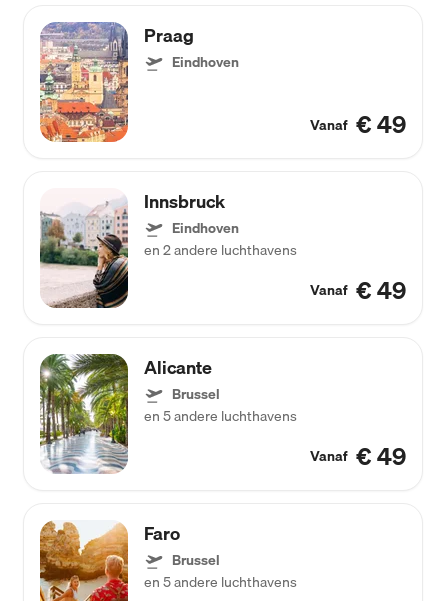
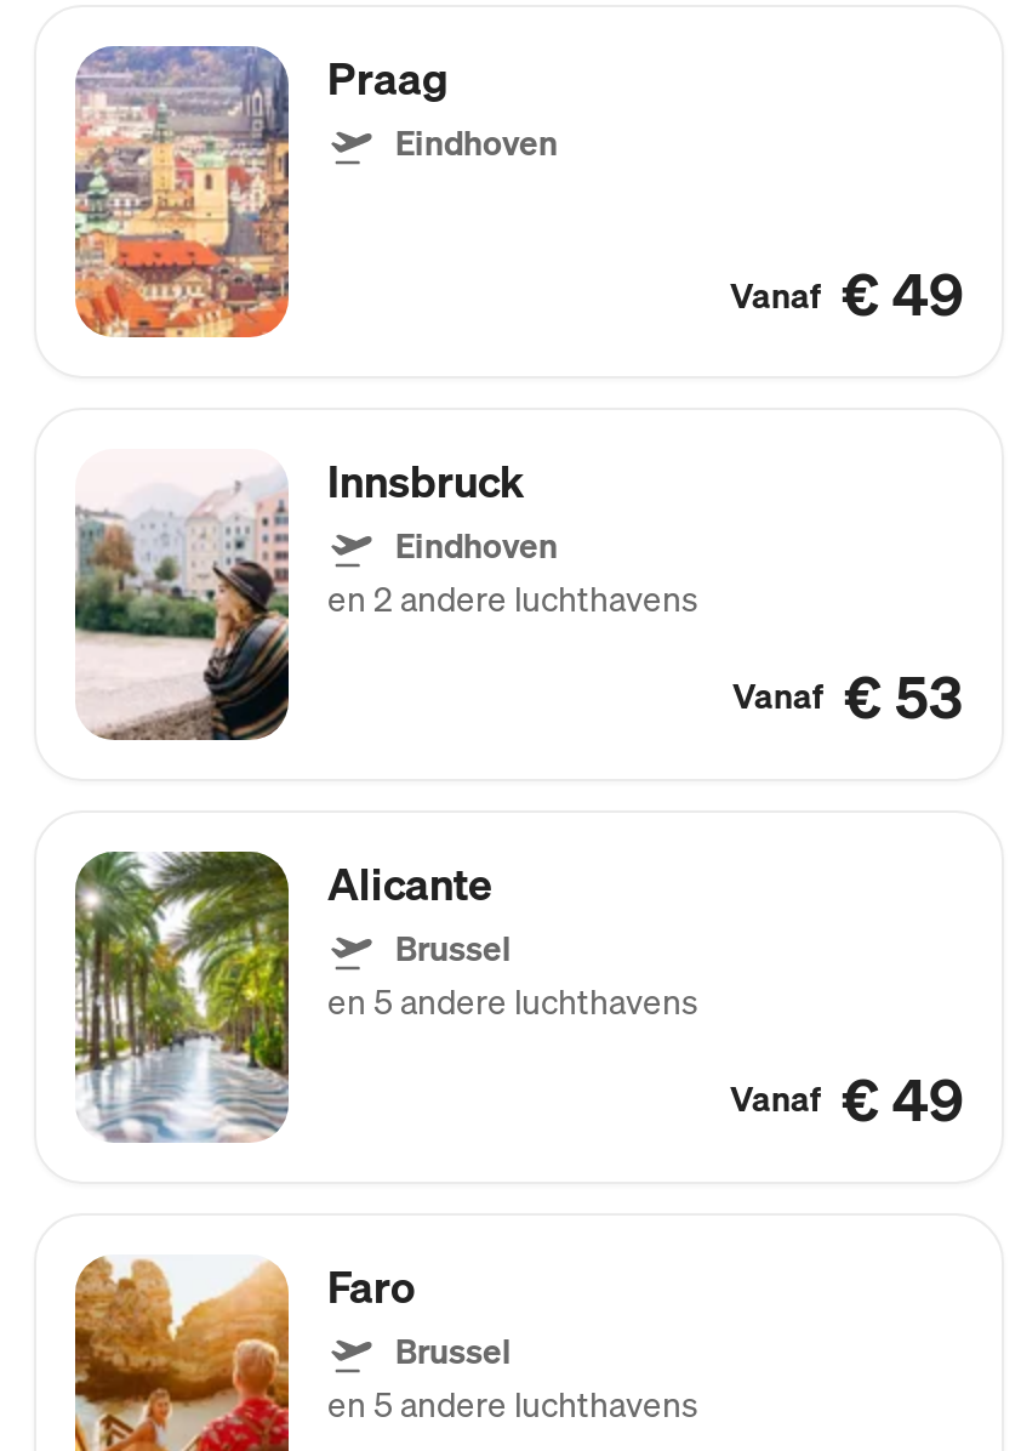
- Vanaf € 49
+ Vanaf € 53
